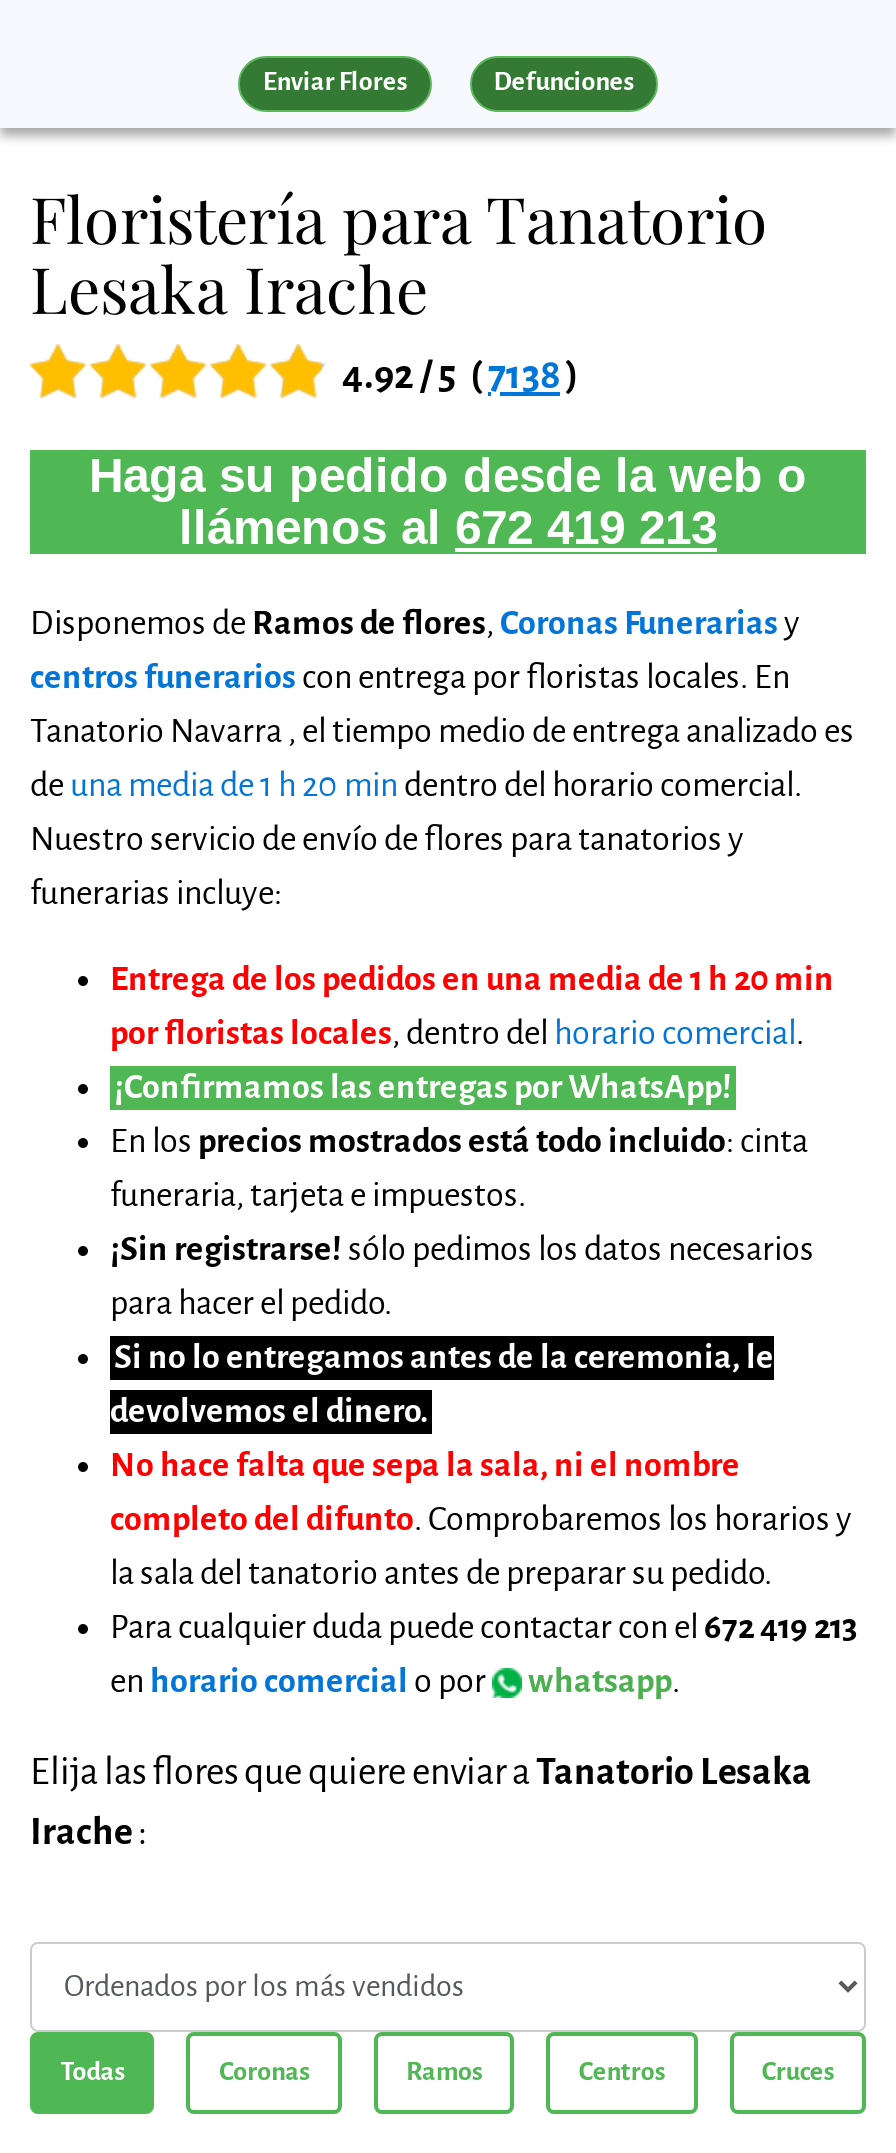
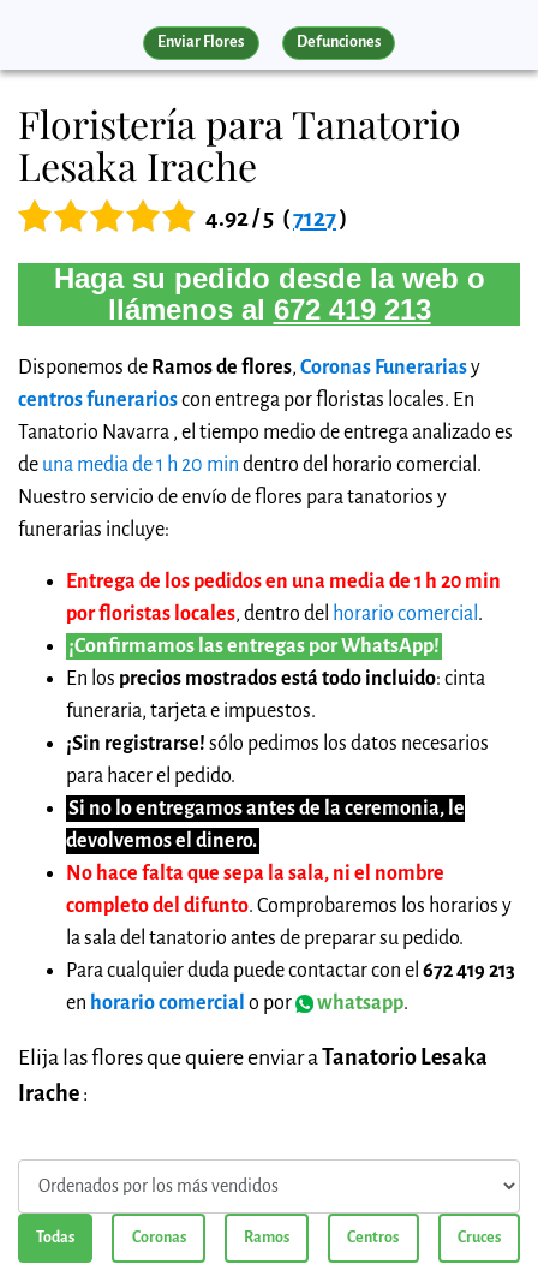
- 4.92 / 5 (7138)
+ 4.92 / 5 (7127)
